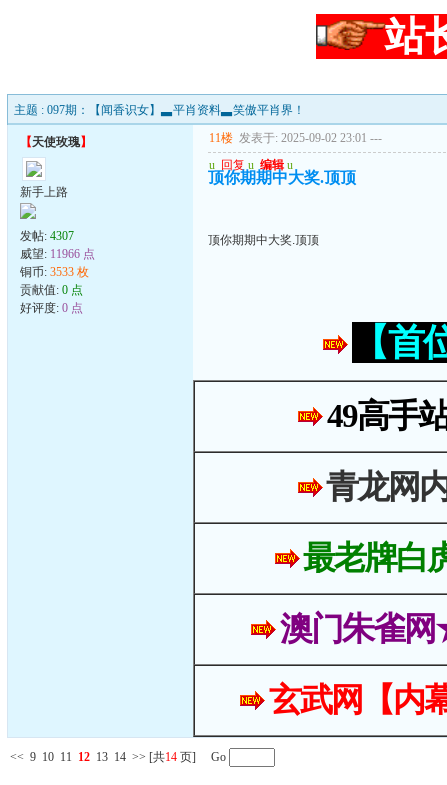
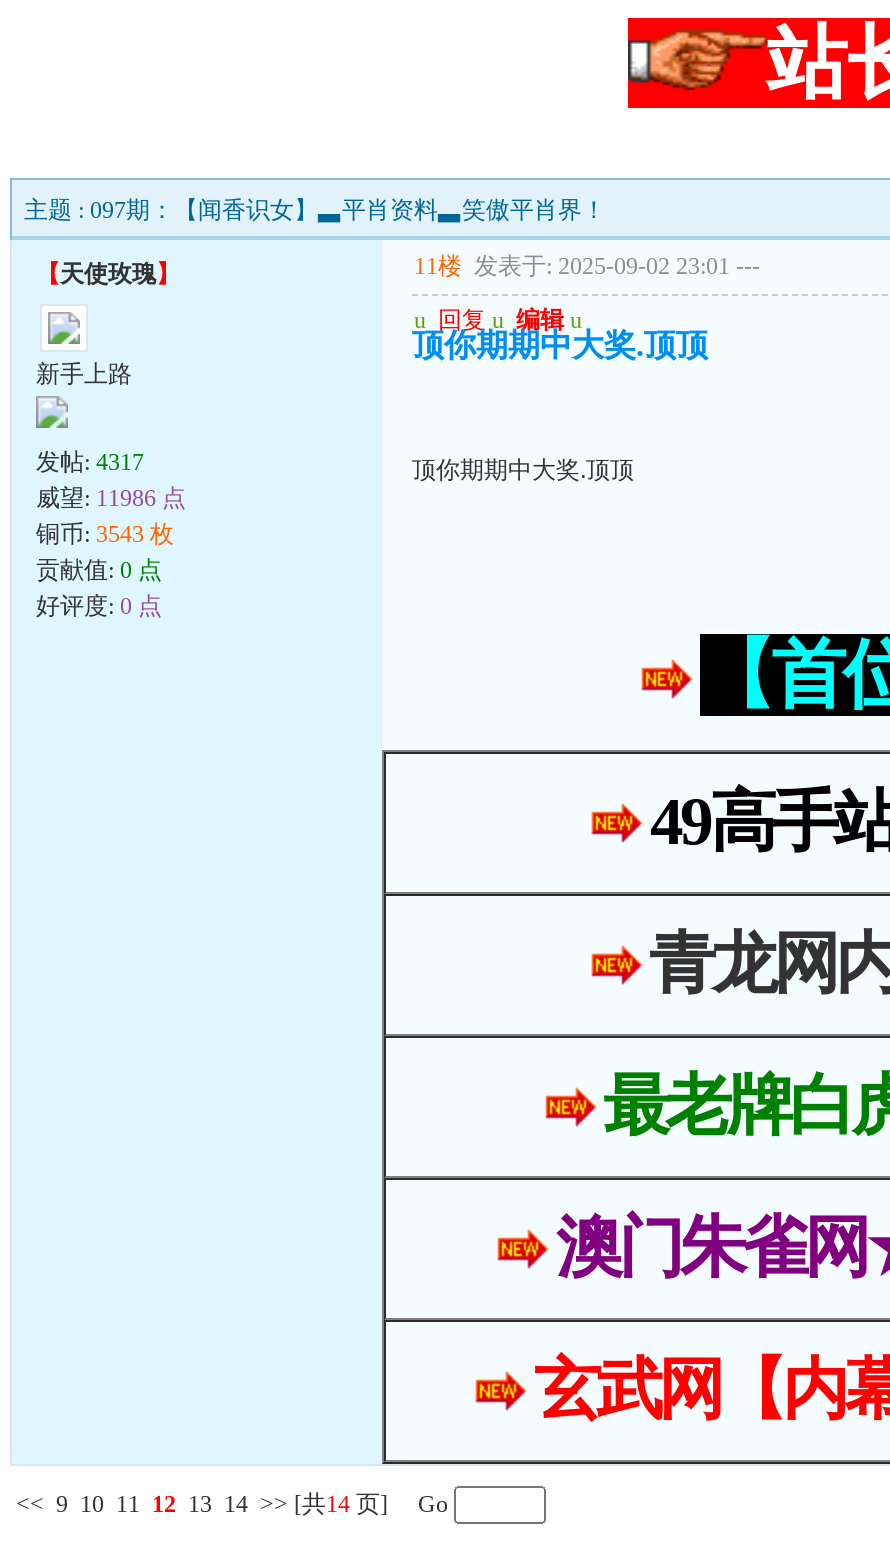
- 发帖: 4307
+ 发帖: 4317

- 威望: 11966 点
+ 威望: 11986 点

- 铜币: 3533 枚
+ 铜币: 3543 枚
